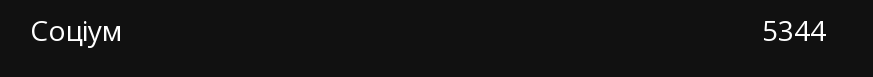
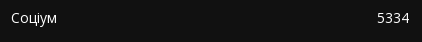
- 5344
+ 5334
